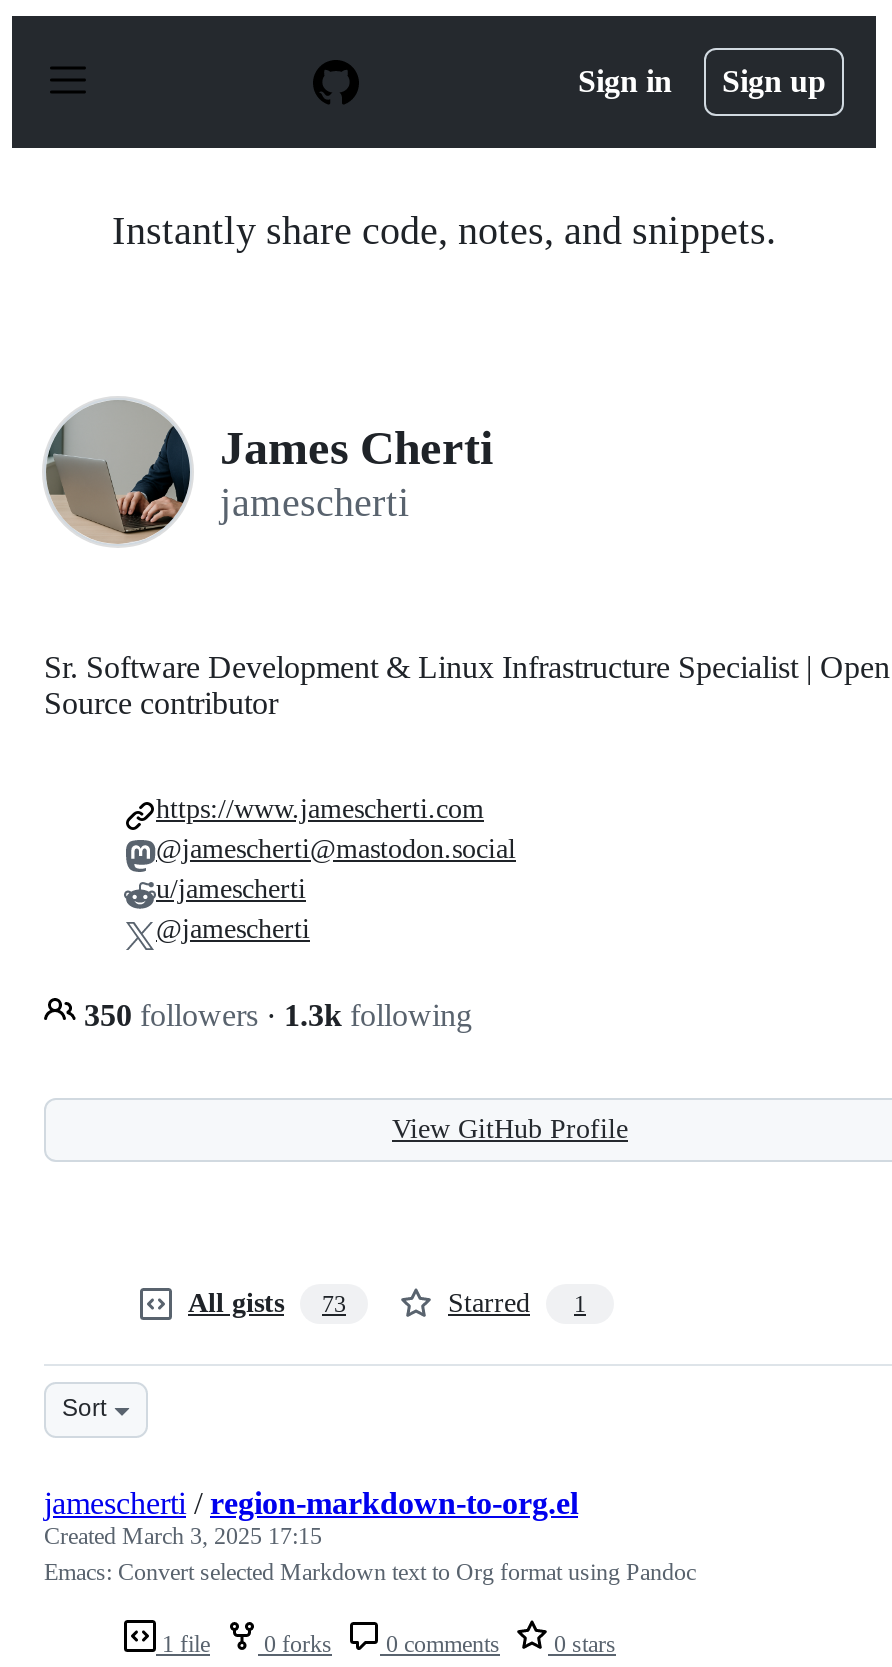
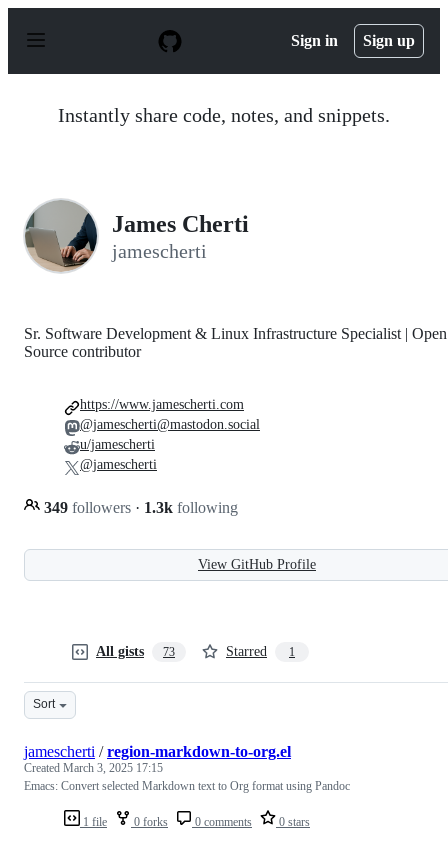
- 350 followers · 1.3k following
+ 349 followers · 1.3k following
